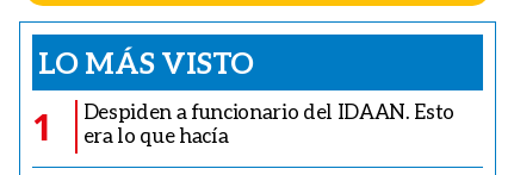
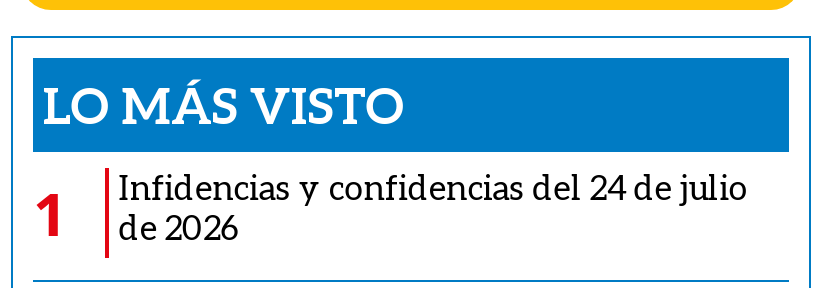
- Despiden a funcionario del IDAAN. Esto
- era lo que hacía
+ Infidencias y confidencias del 24 de julio
+ de 2026
